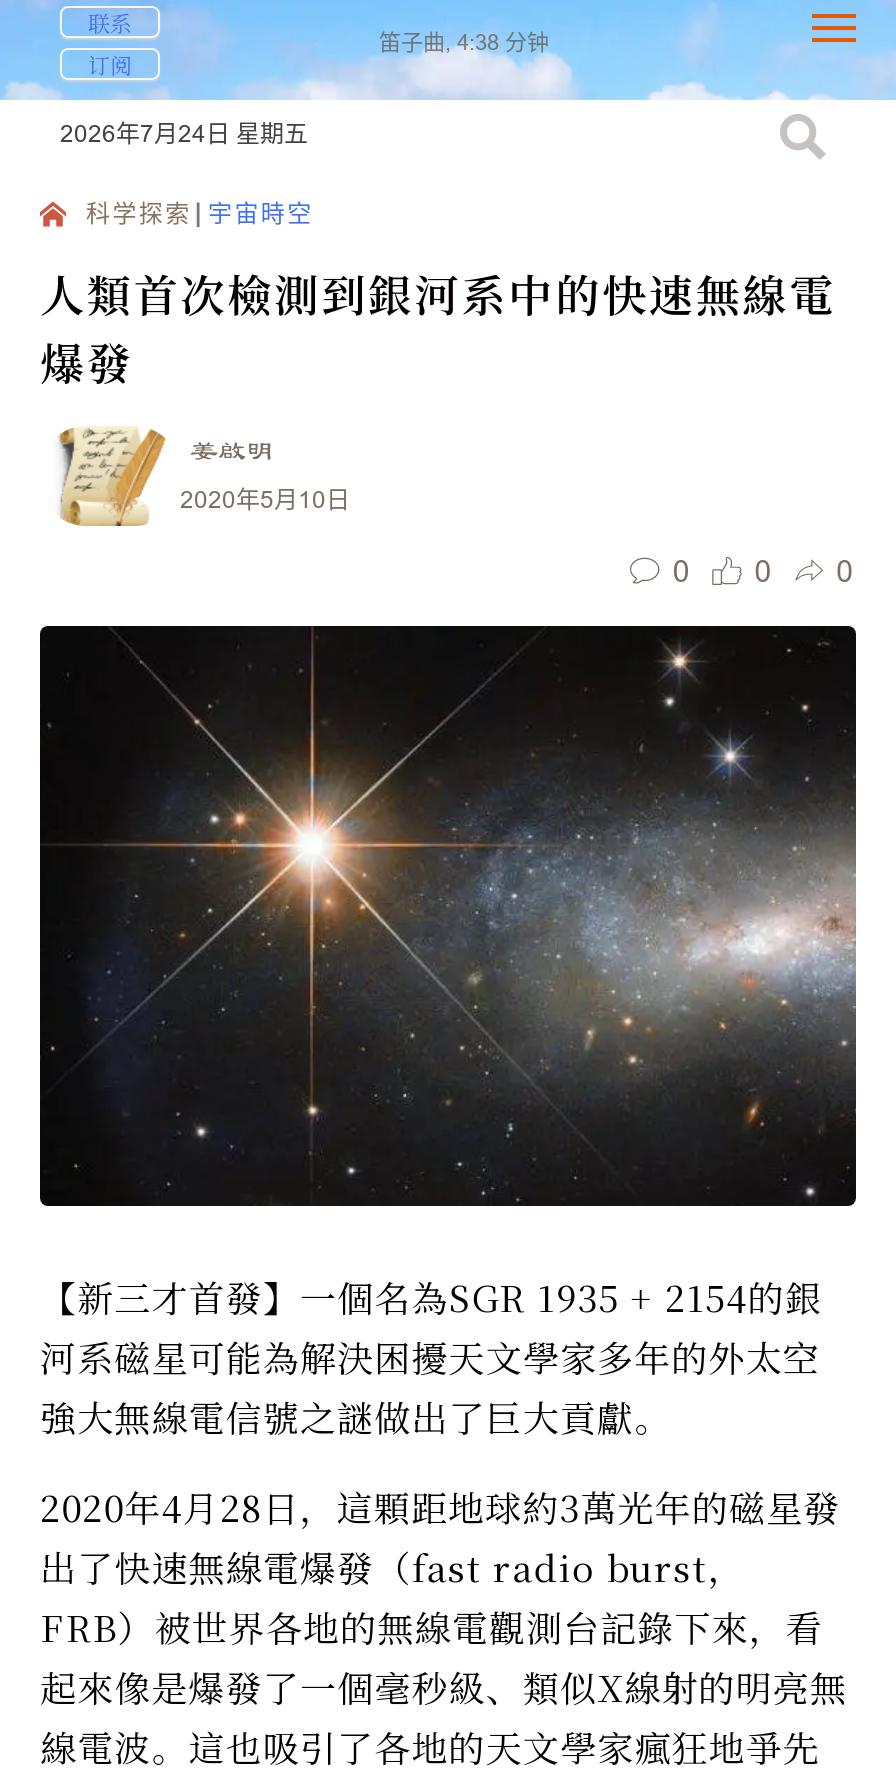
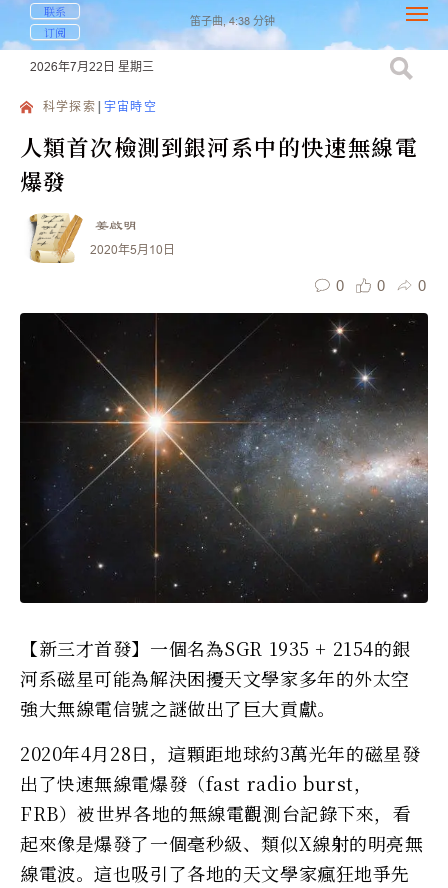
- 2026年7月24日 星期五
+ 2026年7月22日 星期三
